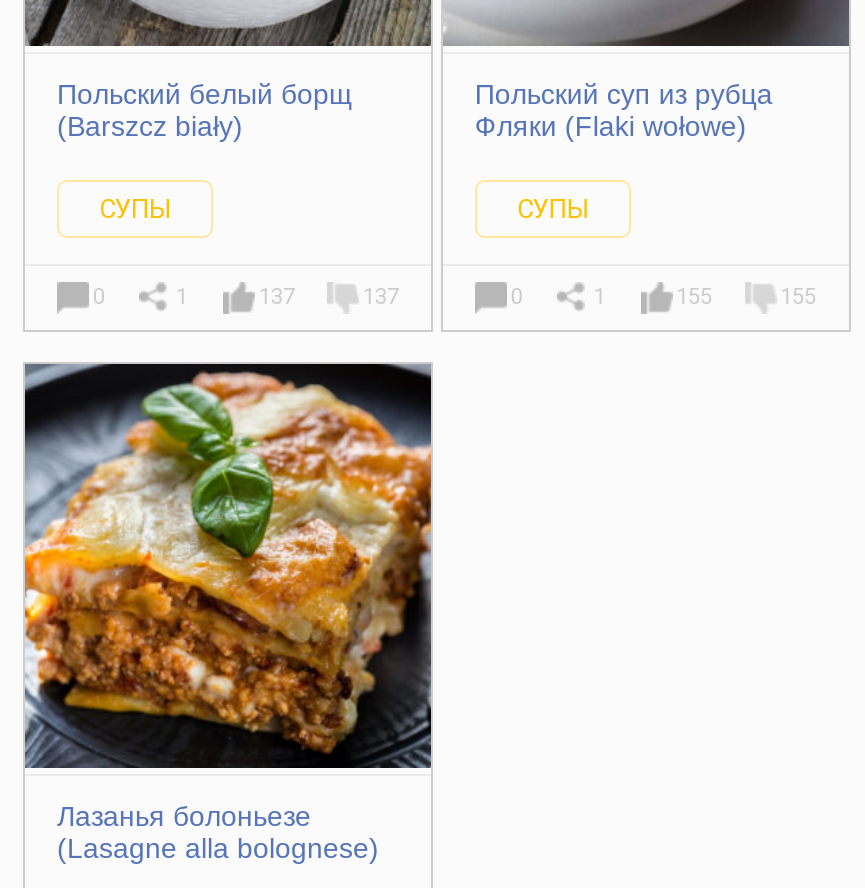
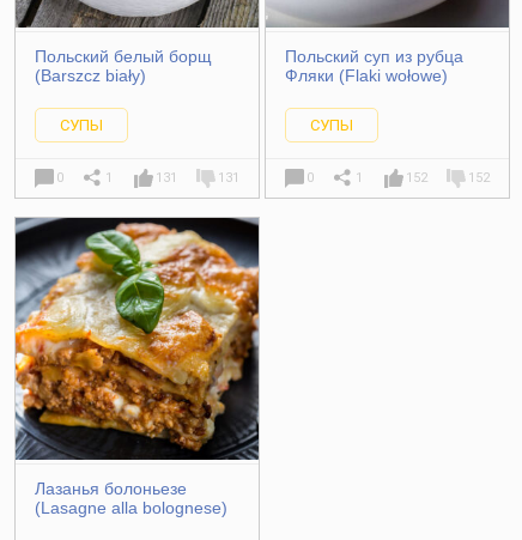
- 137
+ 131

- 137
+ 131

- 155
+ 152

- 155
+ 152
